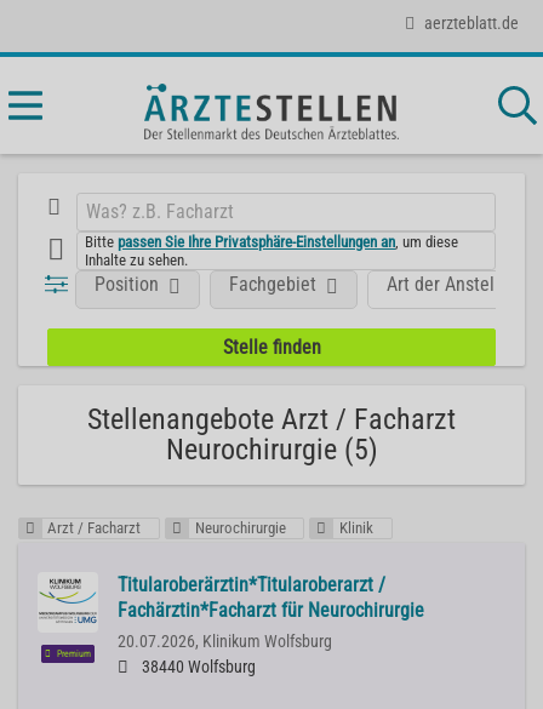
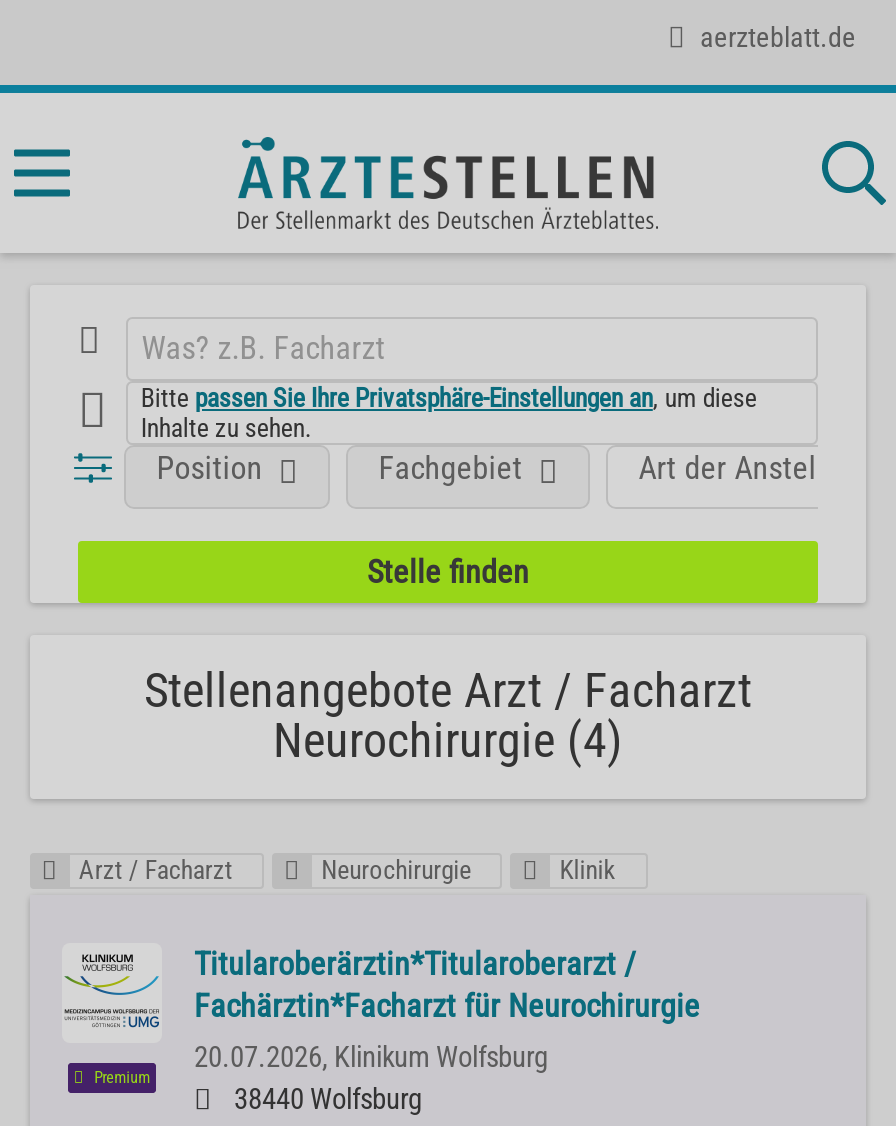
- Neurochirurgie (5)
+ Neurochirurgie (4)
